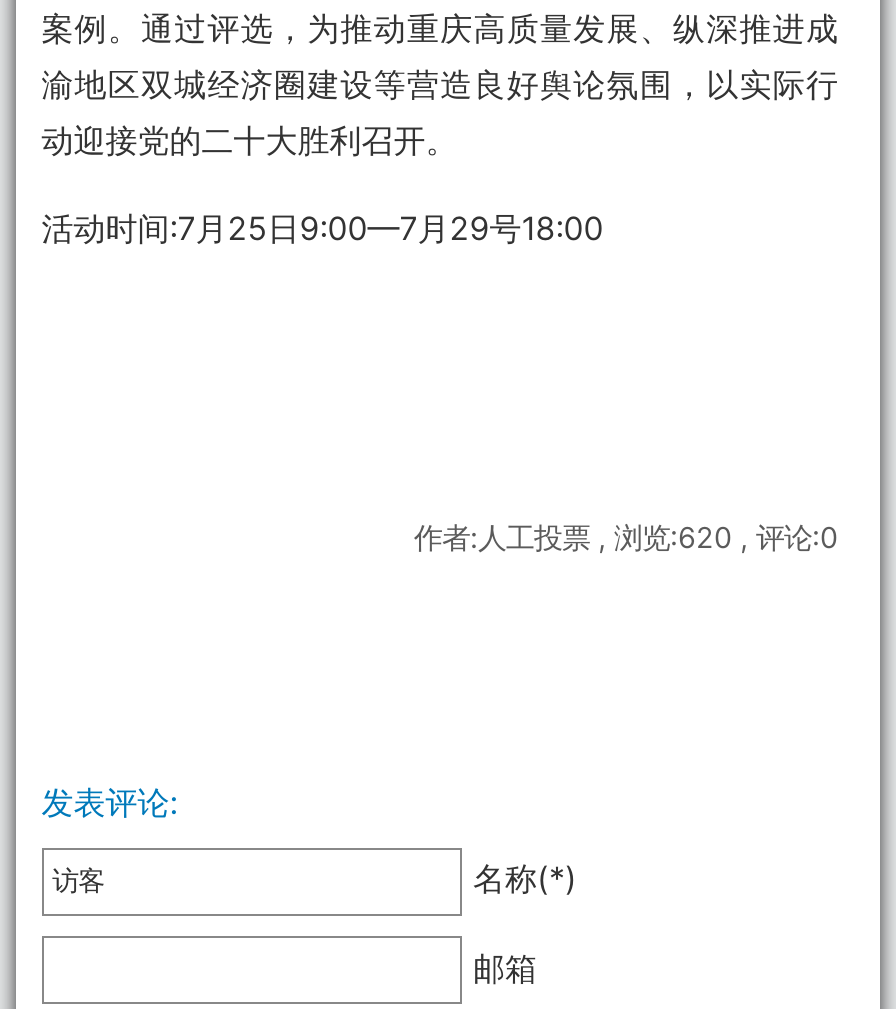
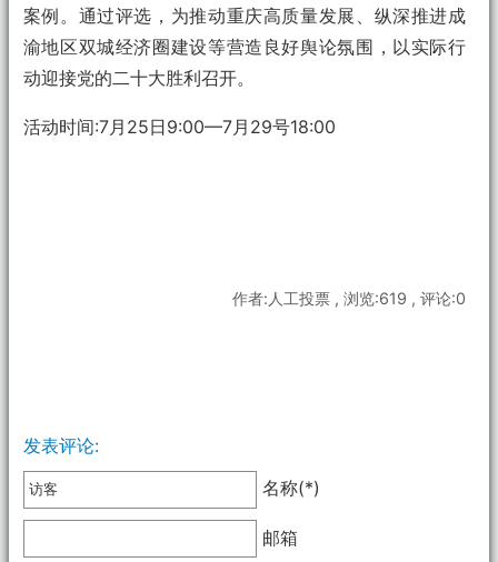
- 作者:人工投票 , 浏览:620 , 评论:0
+ 作者:人工投票 , 浏览:619 , 评论:0
